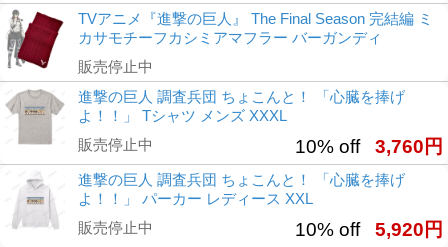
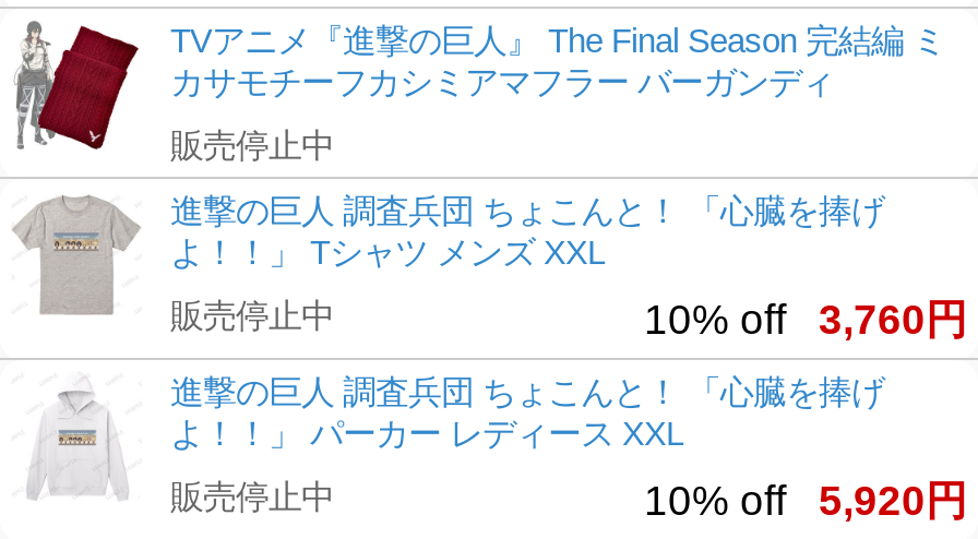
- よ！！」 Tシャツ メンズ XXXL
+ よ！！」 Tシャツ メンズ XXL
